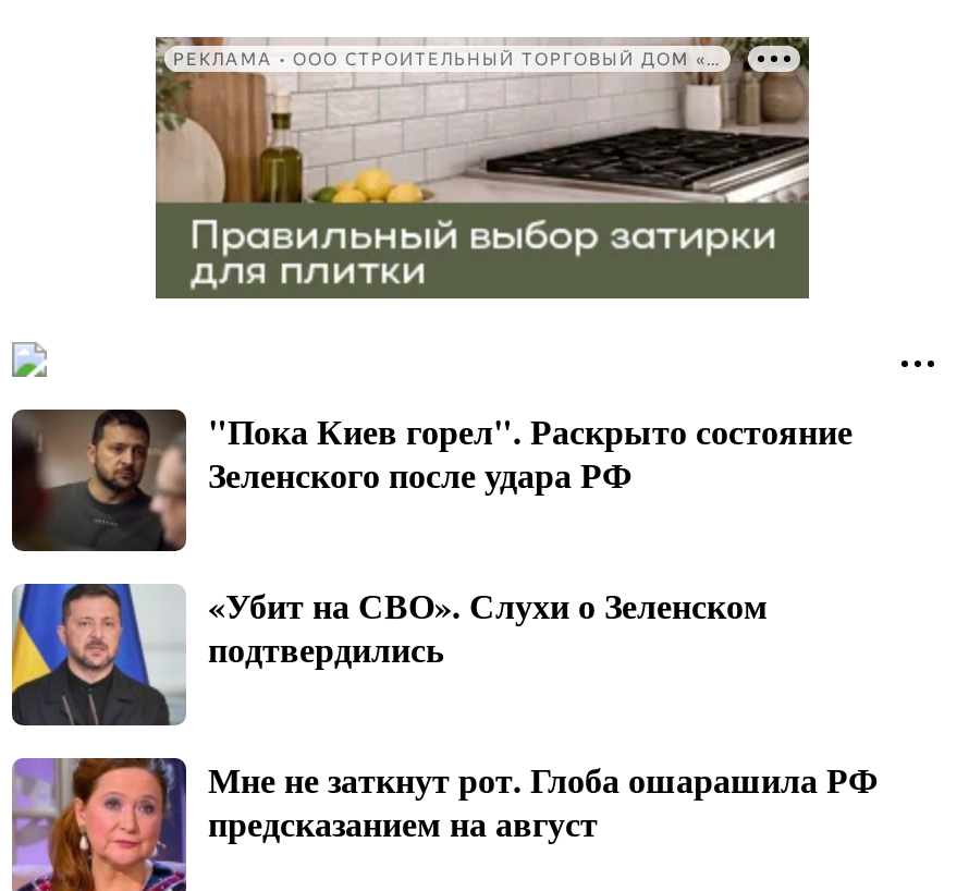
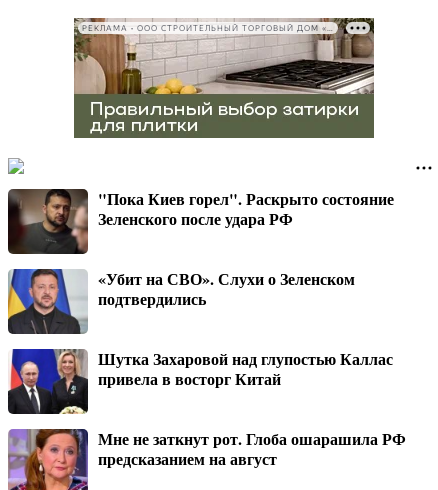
+ [image]
+ Шутка Захаровой над глупостью Каллас
+ привела в восторг Китай
